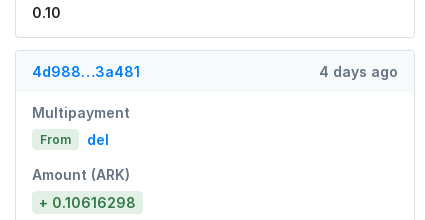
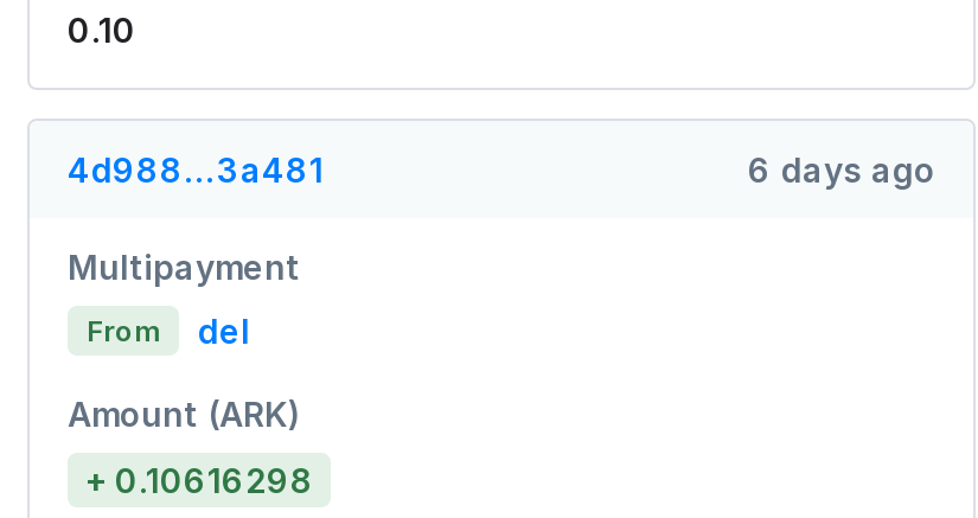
- 4 days ago
+ 6 days ago
